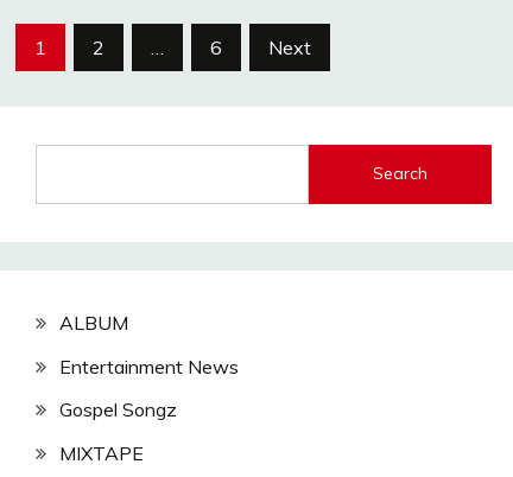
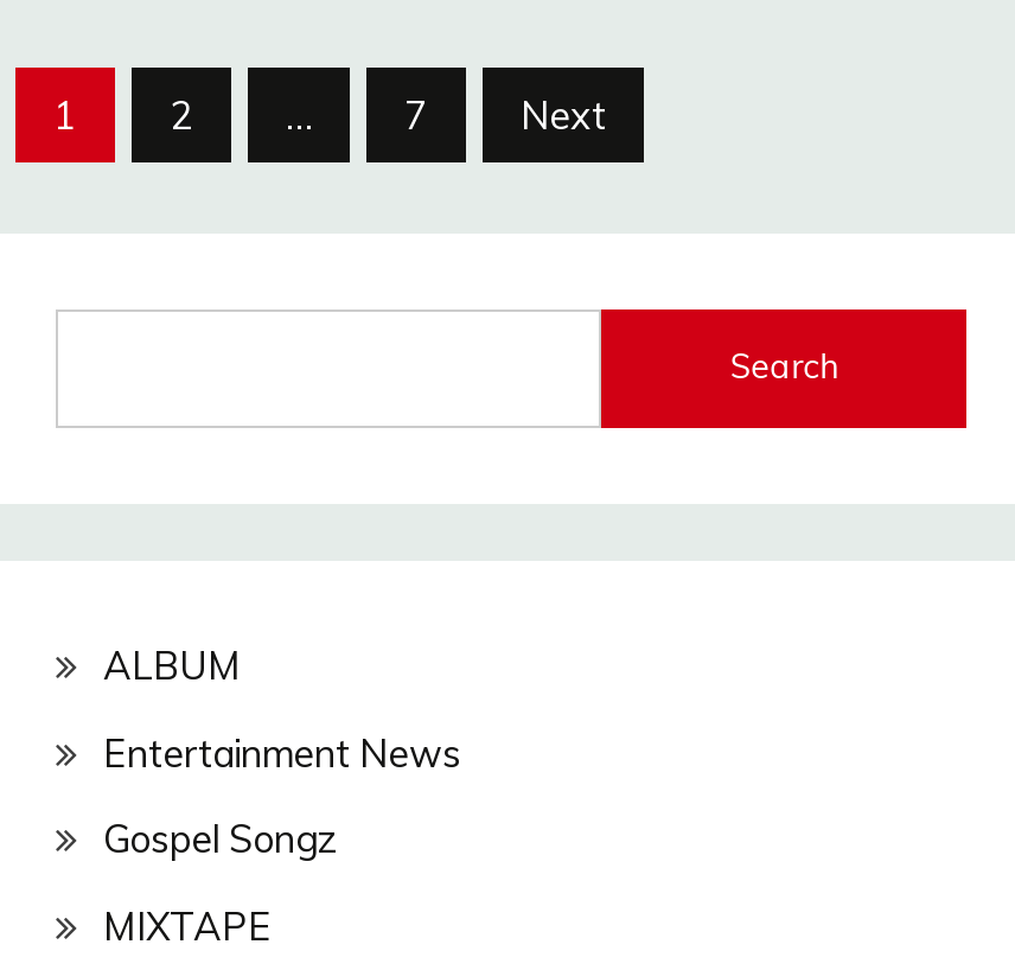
- 6
+ 7
